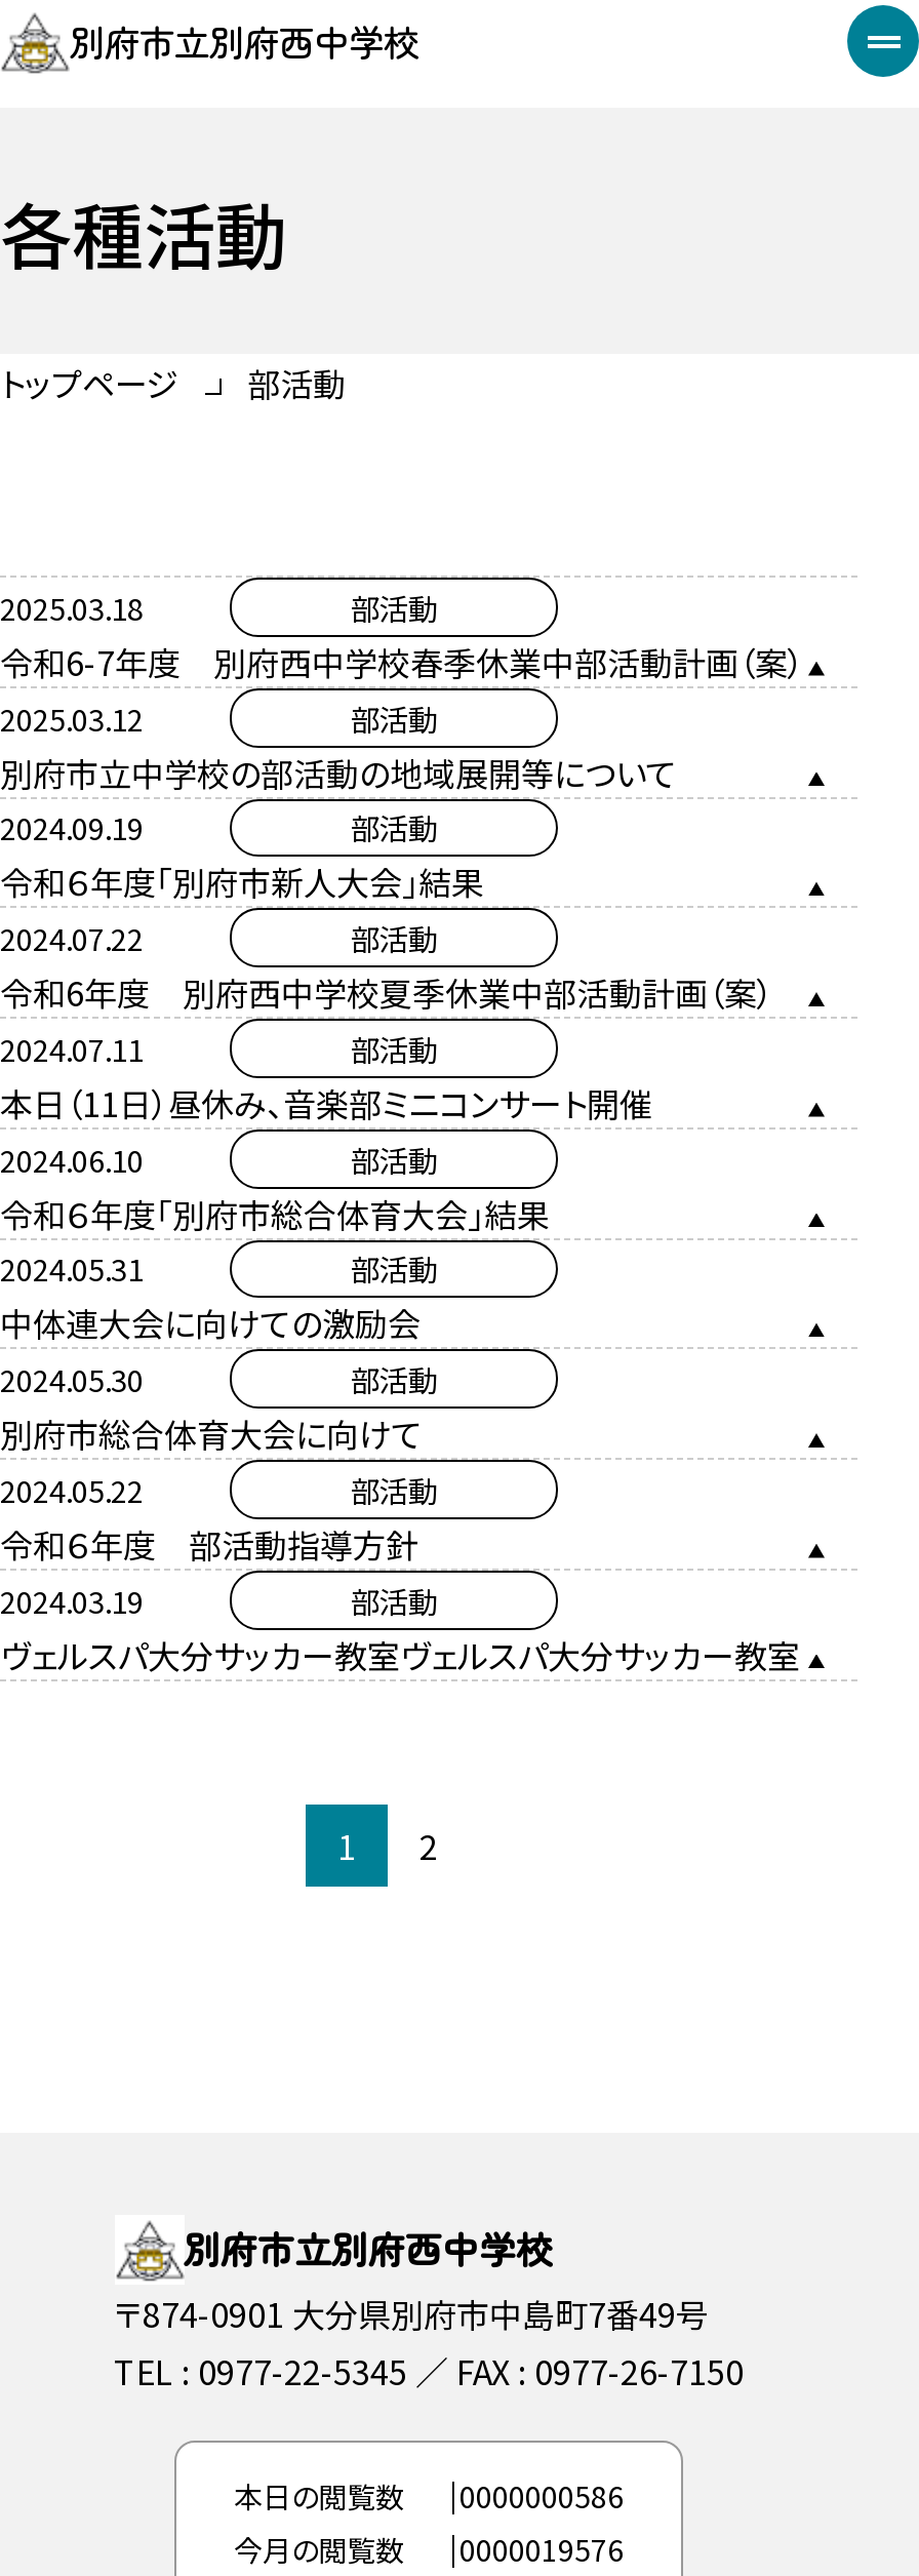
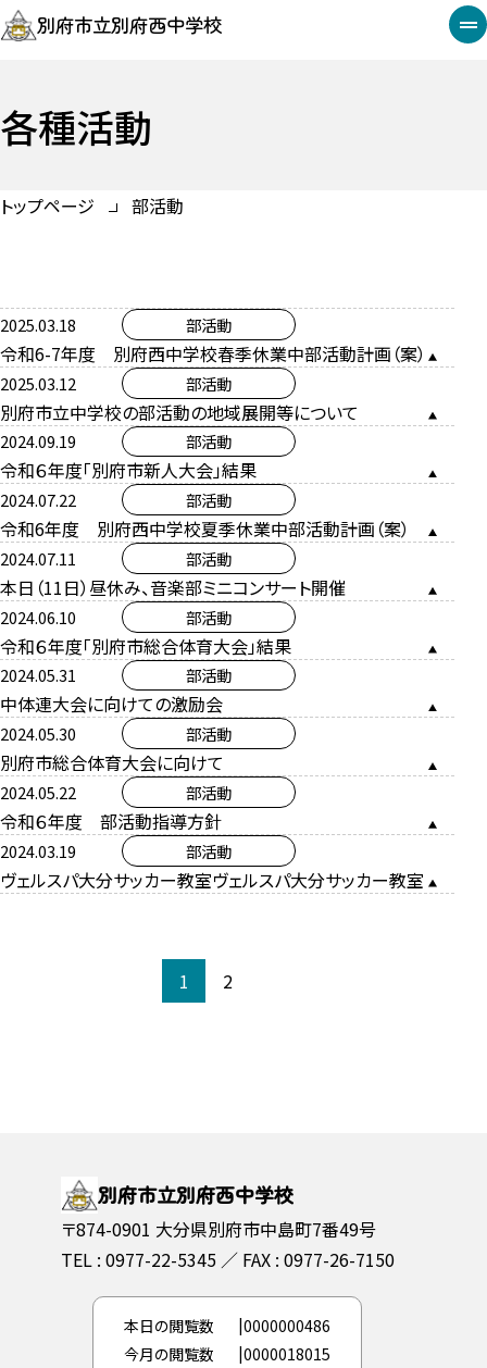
- 本日の閲覧数 0000000586
+ 本日の閲覧数 0000000486

- 今月の閲覧数 0000019576
+ 今月の閲覧数 0000018015
